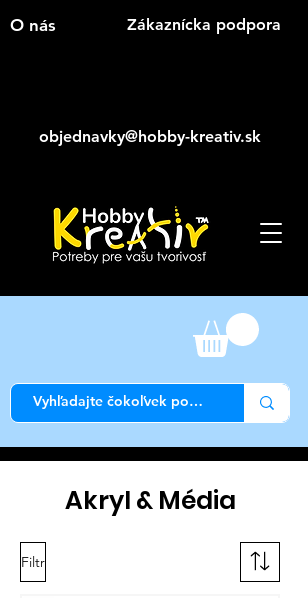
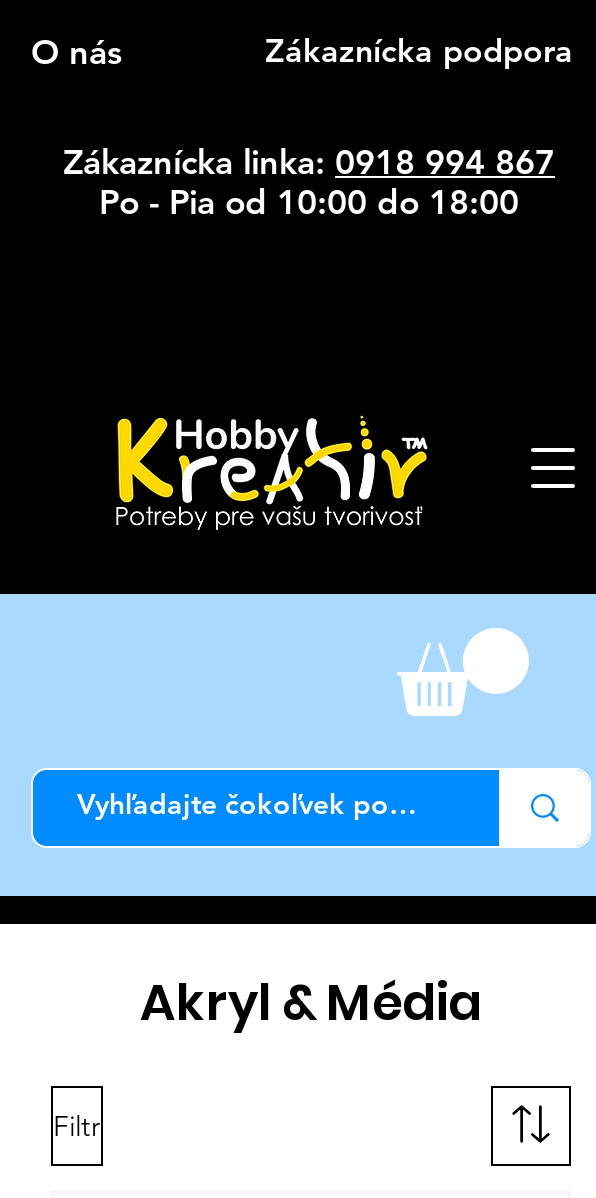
- objednavky@hobby-kreativ.sk
+ Zákaznícka linka: 0918 994 867
+ Po - Pia od 10:00 do 18:00
